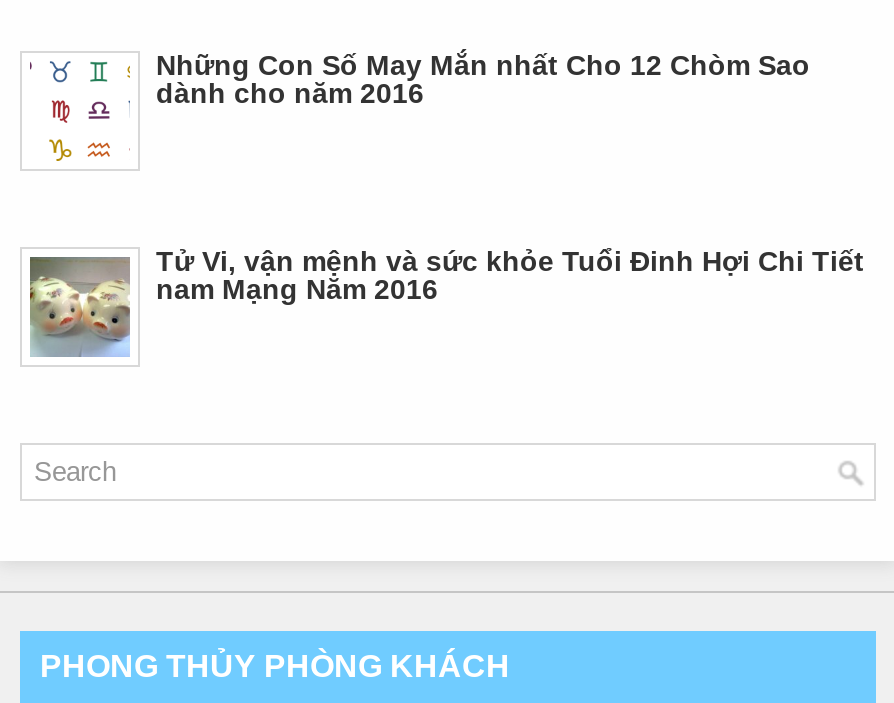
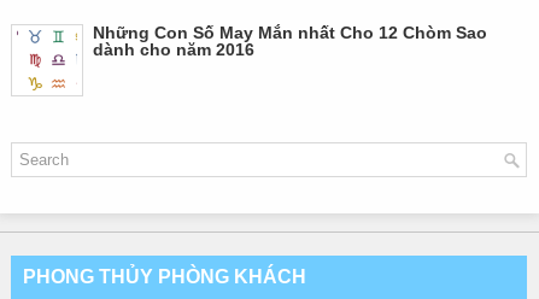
- [image]
- Tử Vi, vận mệnh và sức khỏe Tuổi Đinh Hợi Chi Tiết
- nam Mạng Năm 2016
